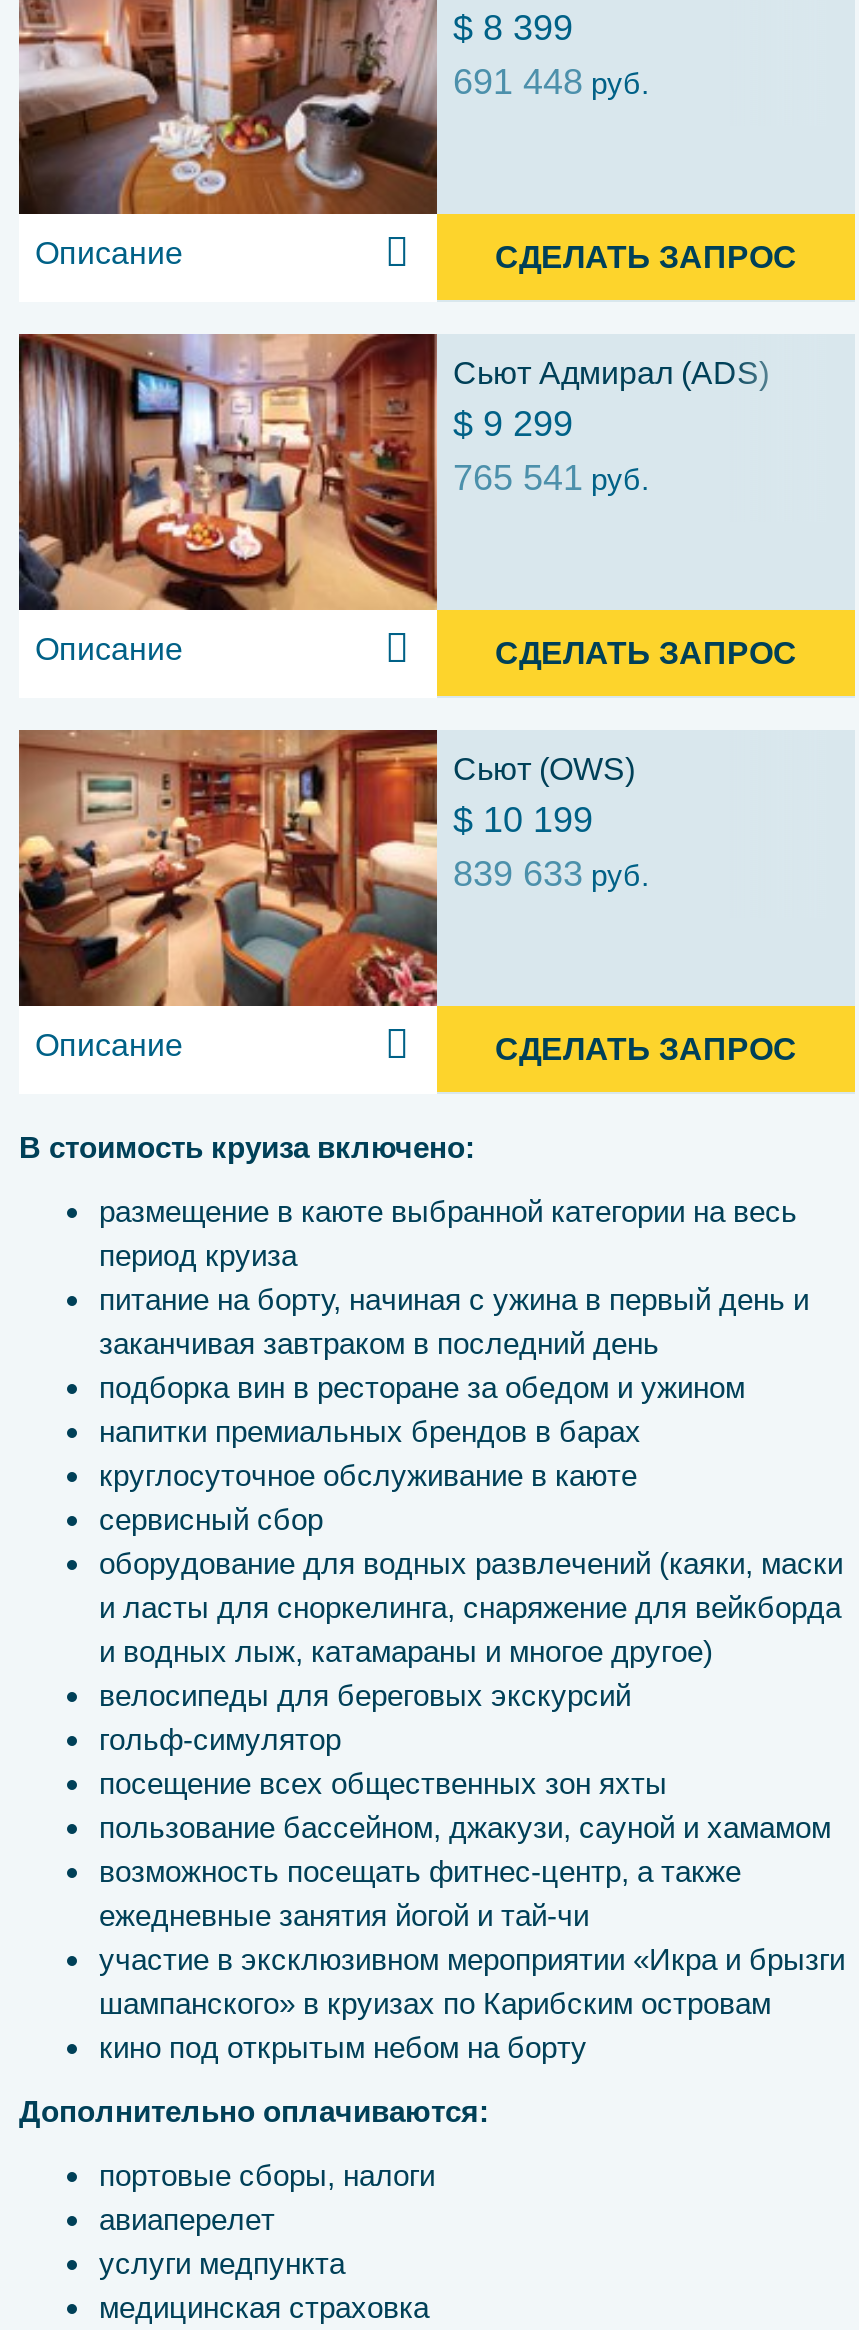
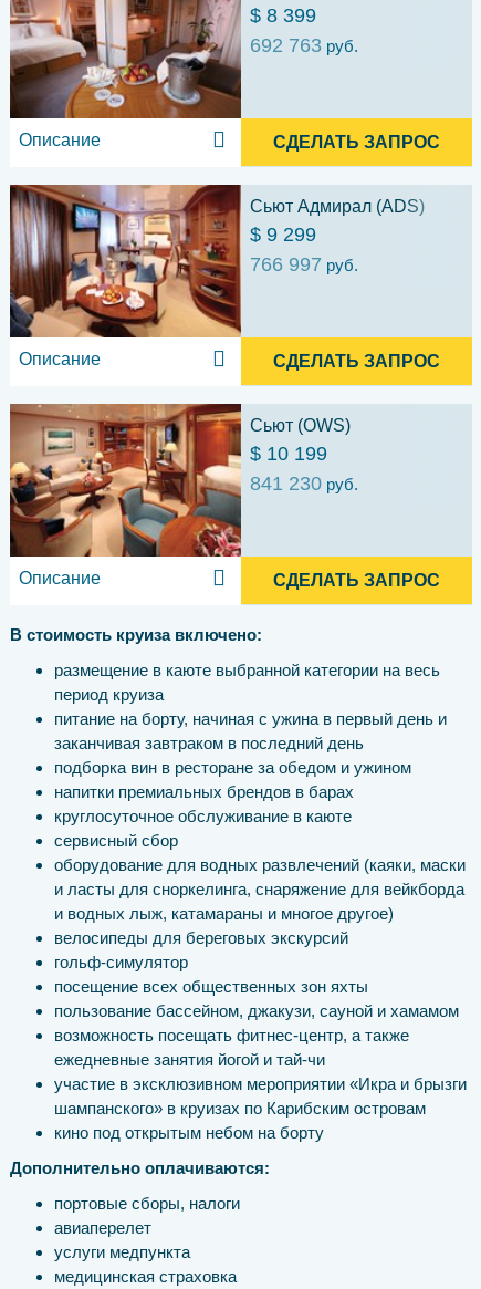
- 691 448 руб.
+ 692 763 руб.

- 765 541 руб.
+ 766 997 руб.

- 839 633 руб.
+ 841 230 руб.
